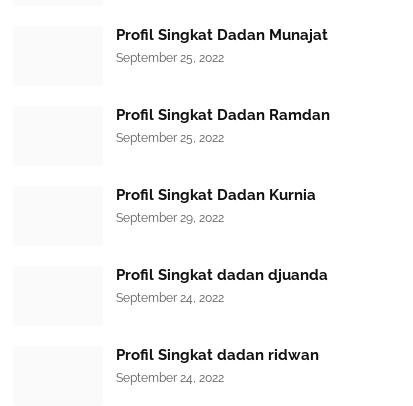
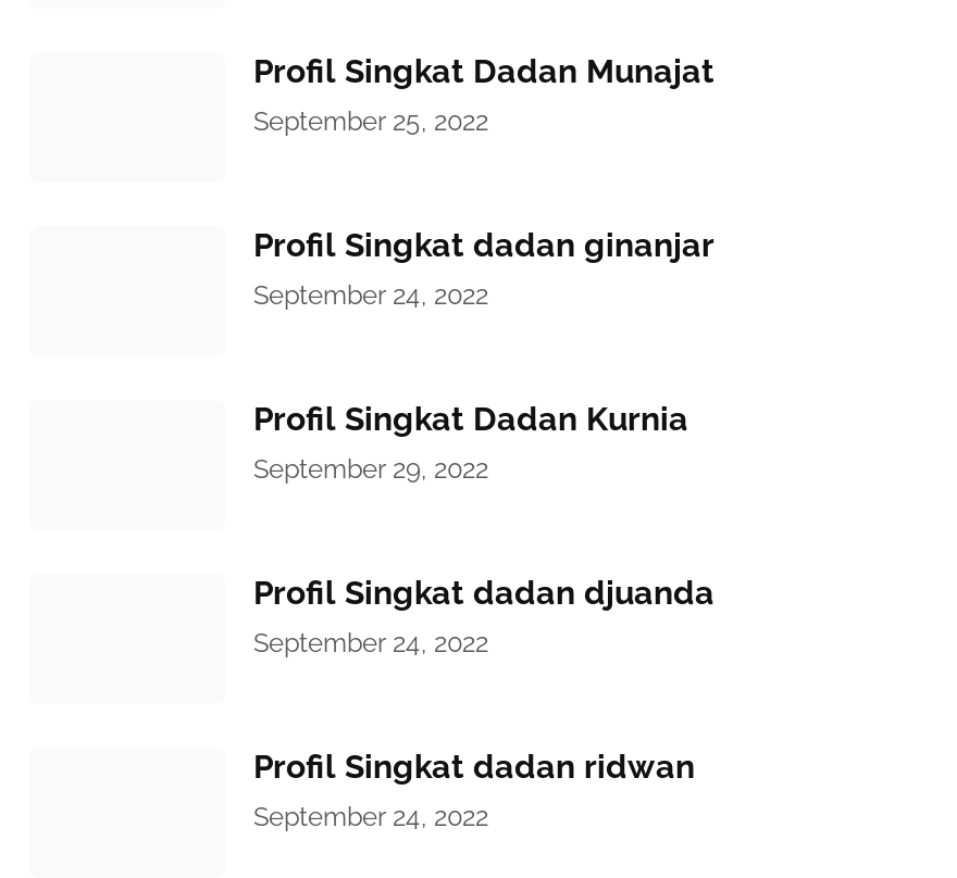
- Profil Singkat Dadan Ramdan
+ Profil Singkat dadan ginanjar

- September 25, 2022
+ September 24, 2022
